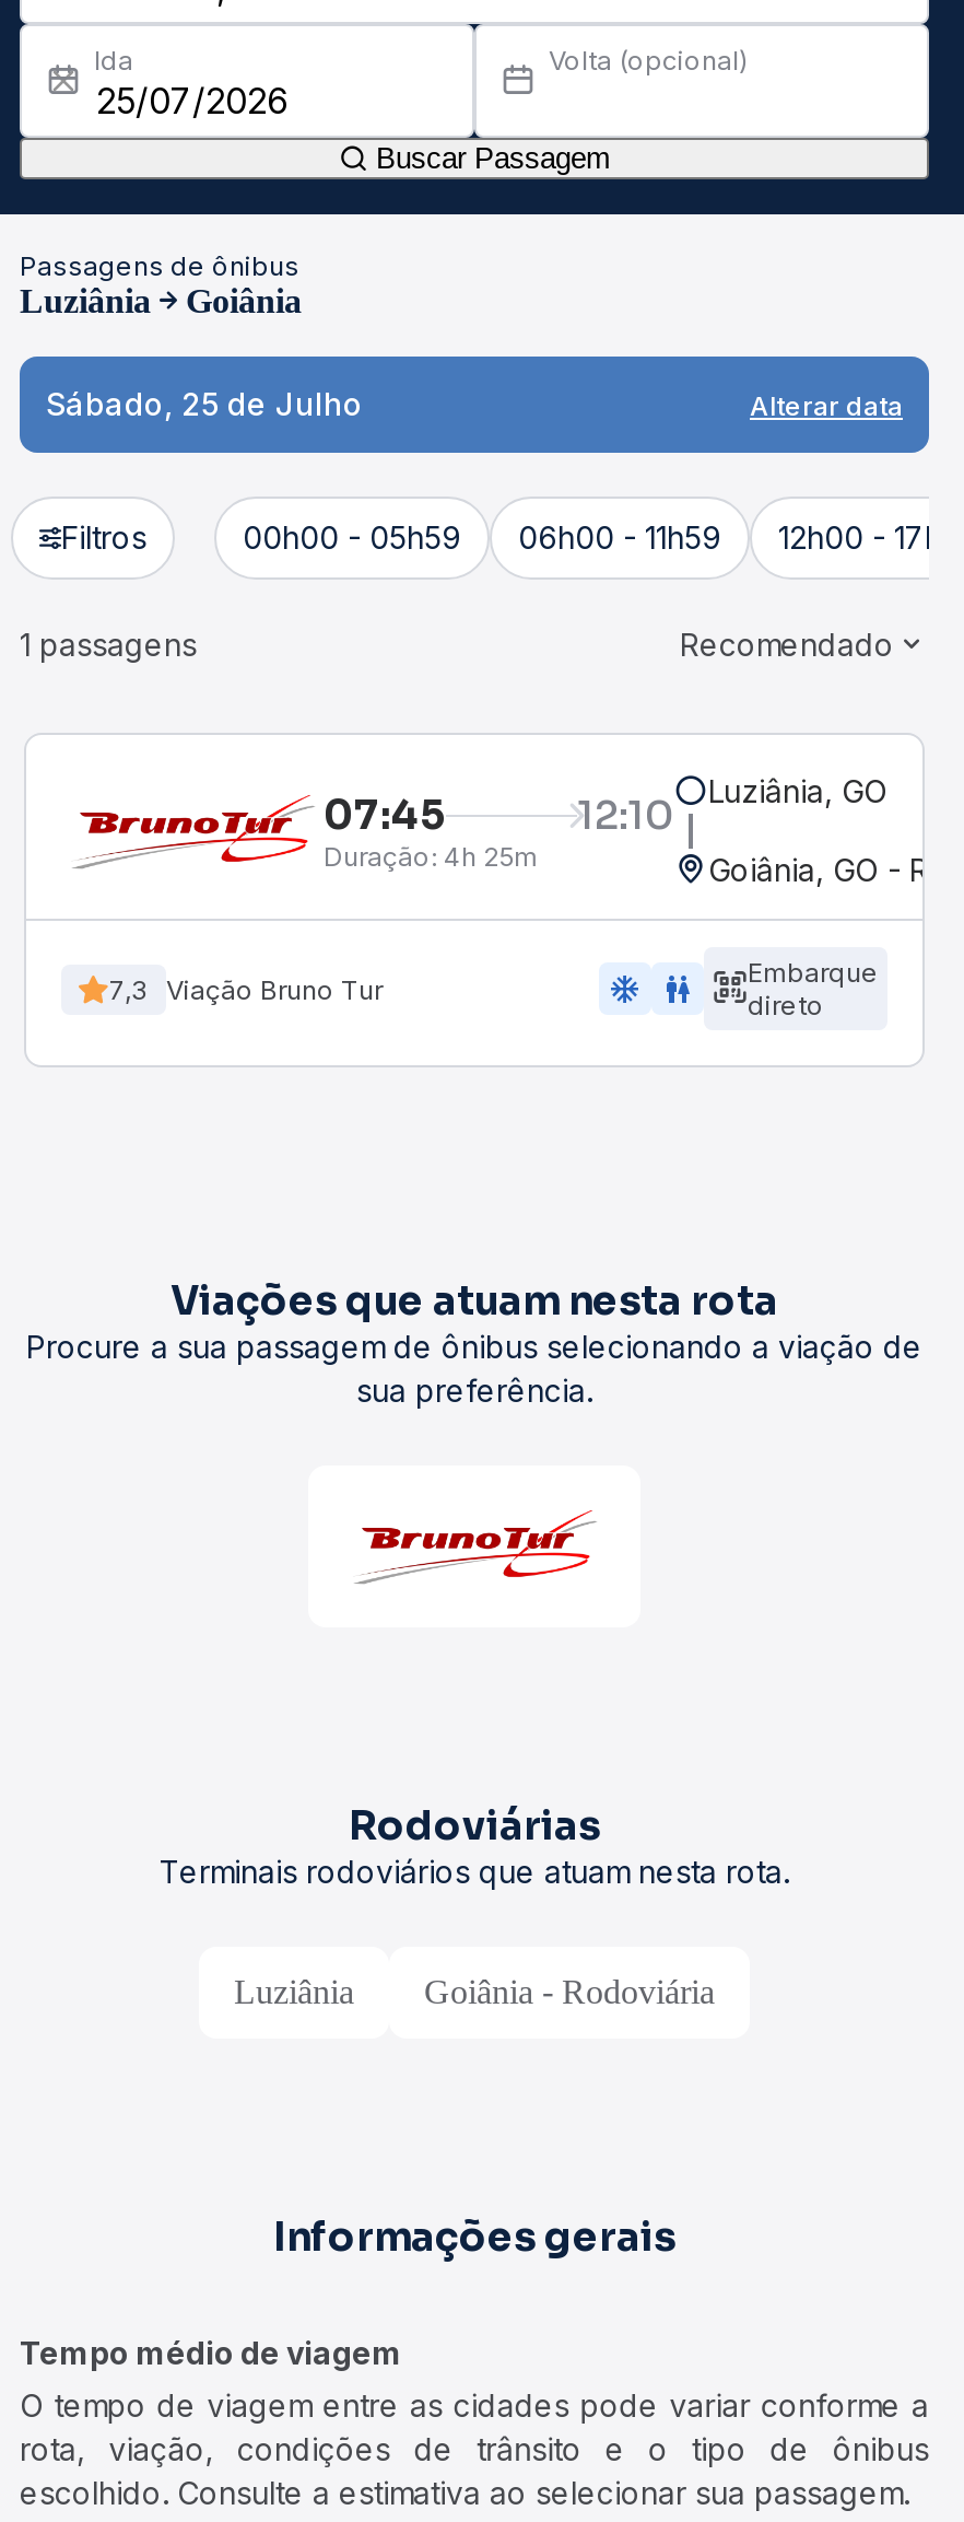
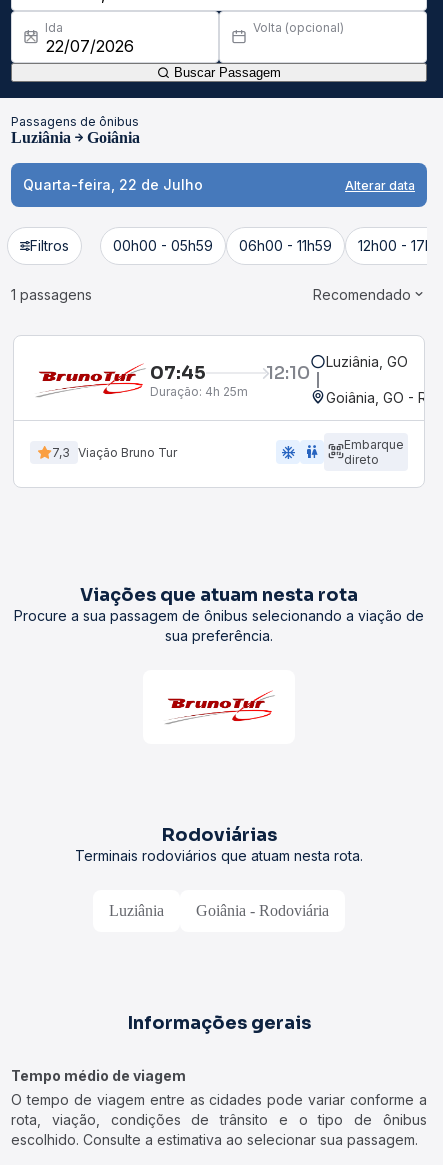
- Sábado, 25 de Julho
+ Quarta-feira, 22 de Julho
